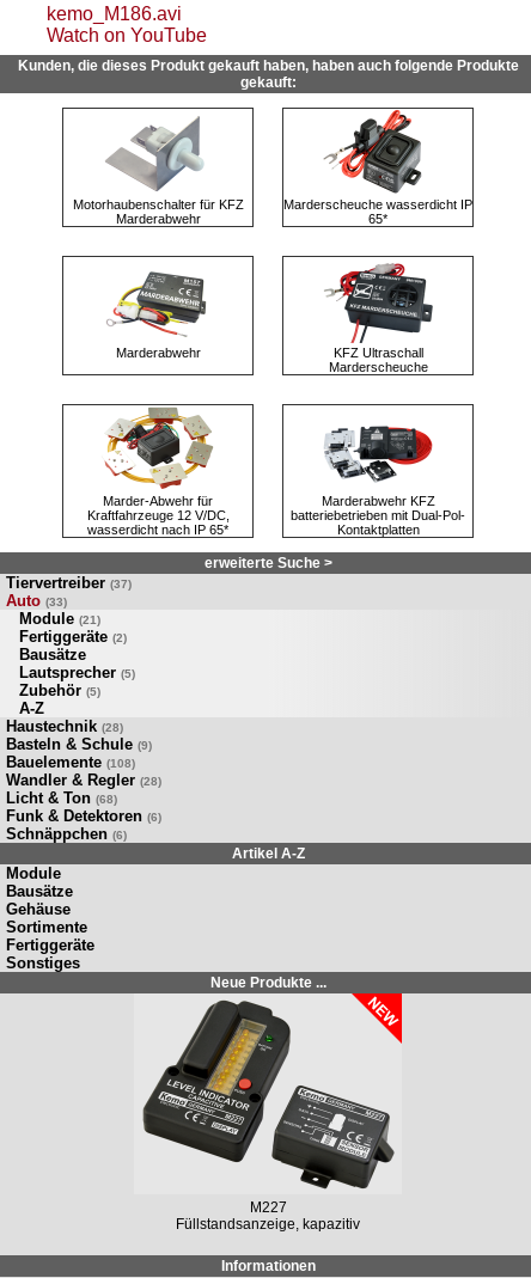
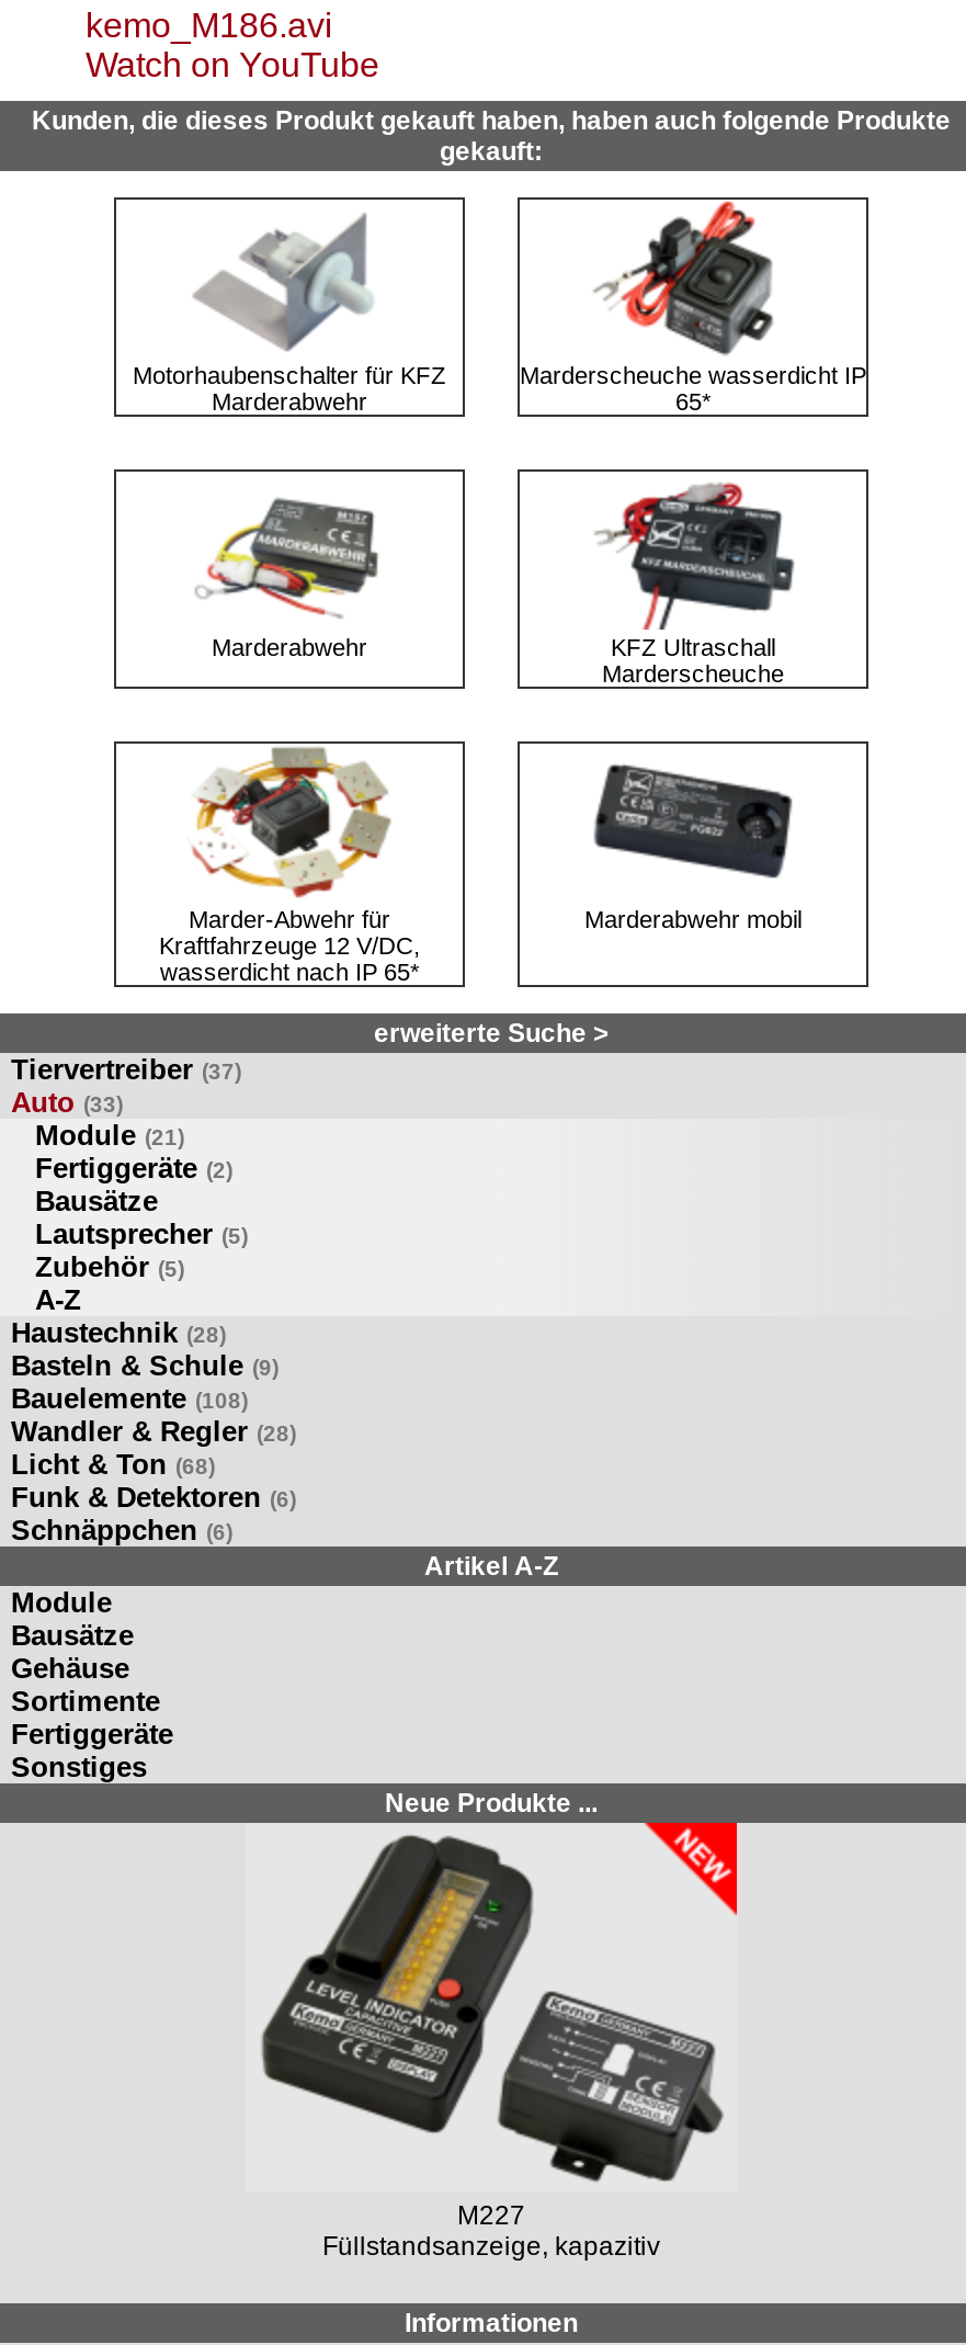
- [image]
- Marderabwehr KFZ
- batteriebetrieben mit Dual-Pol-
- Kontaktplatten
+ [image]
+ Marderabwehr mobil
